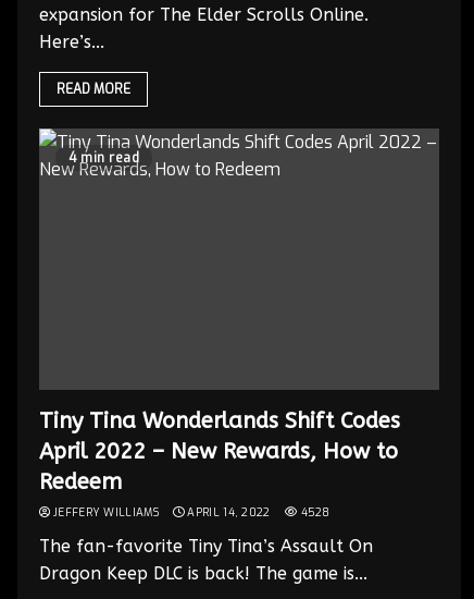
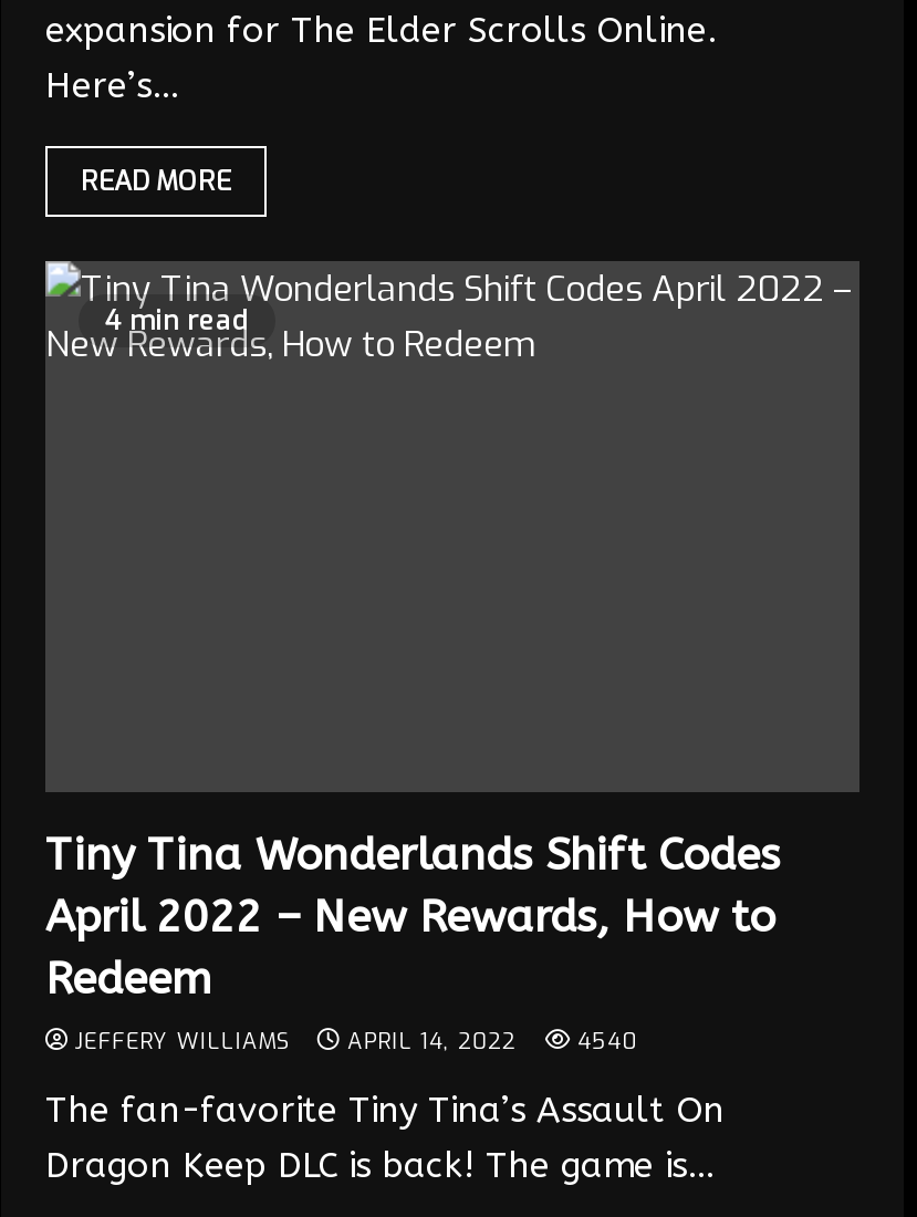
- 4528
+ 4540
